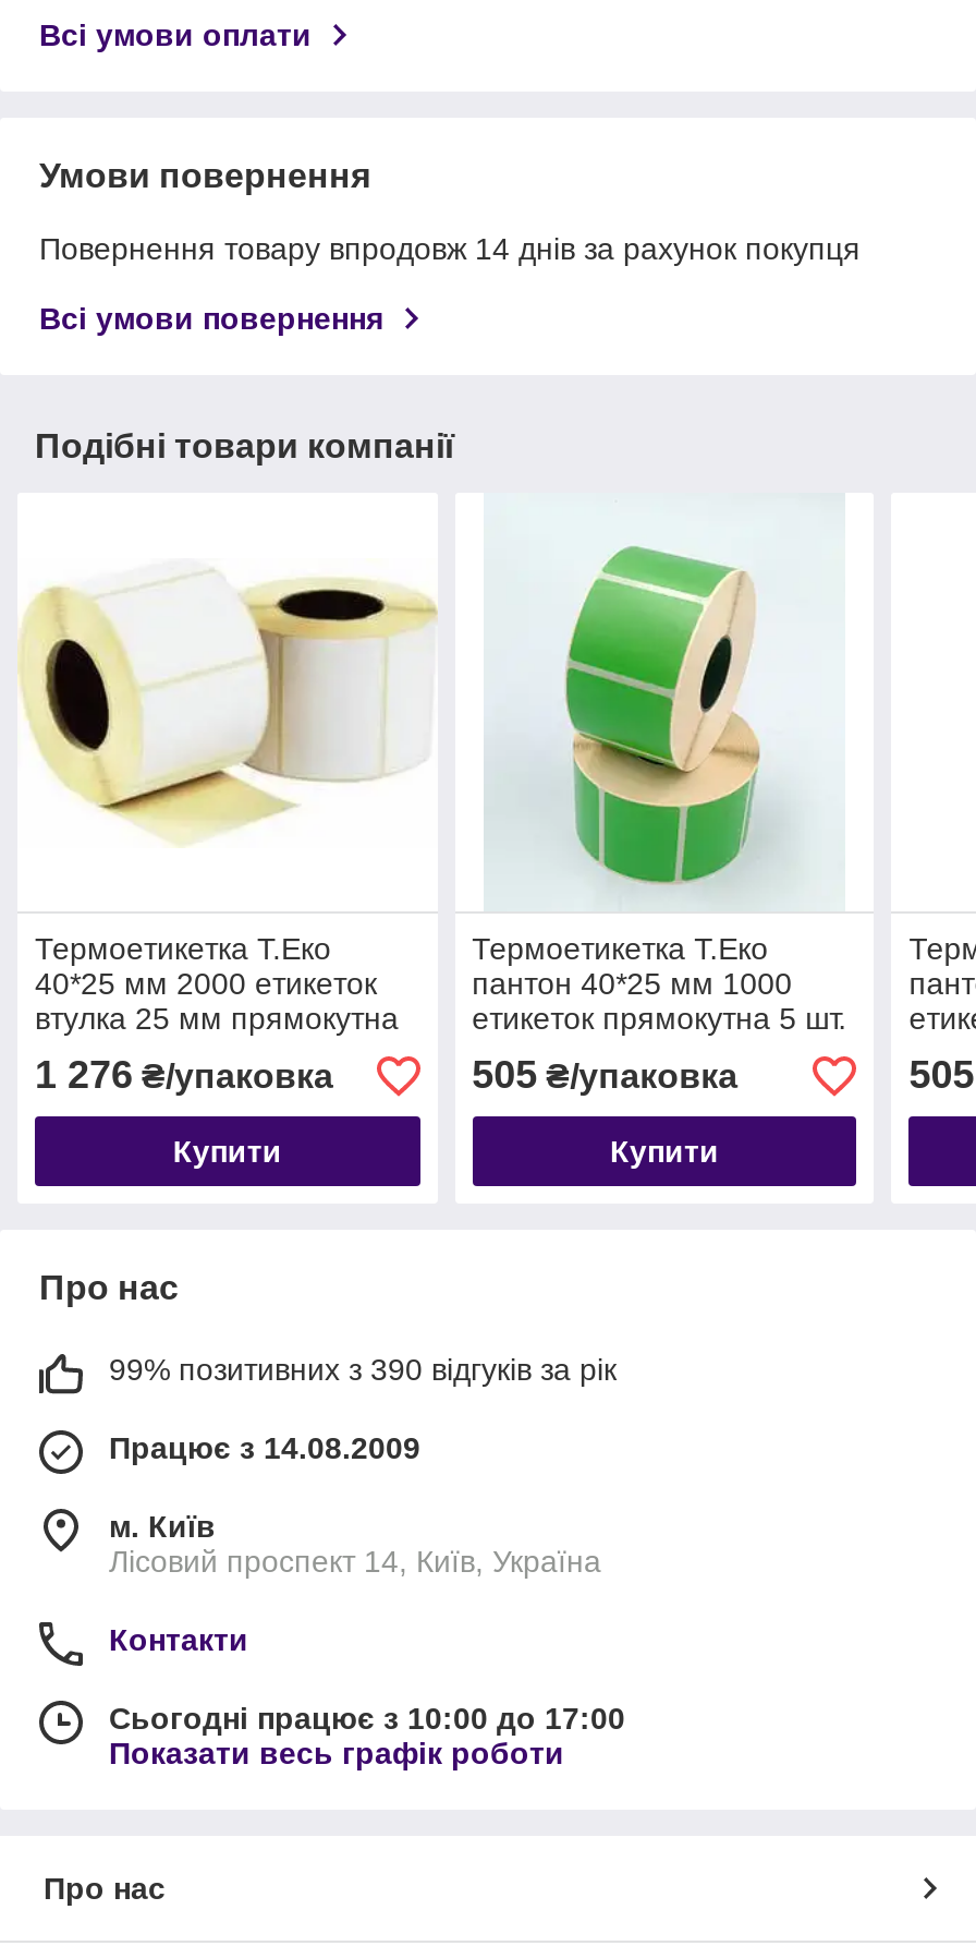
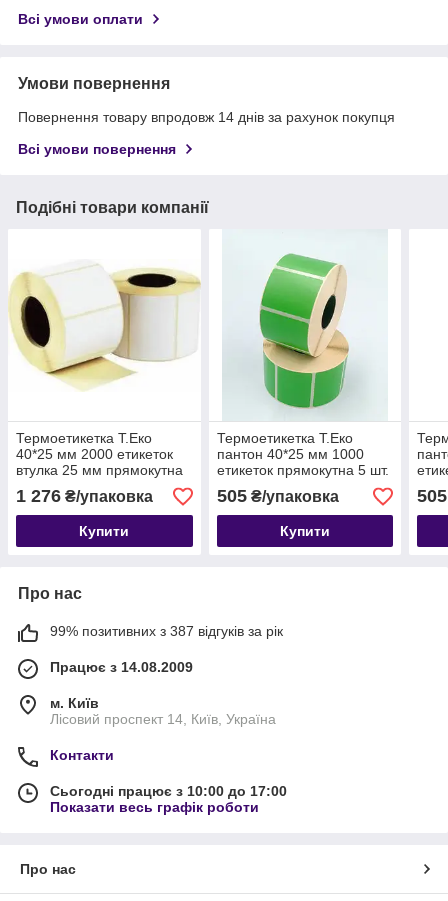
- 99% позитивних з 390 відгуків за рік
+ 99% позитивних з 387 відгуків за рік
